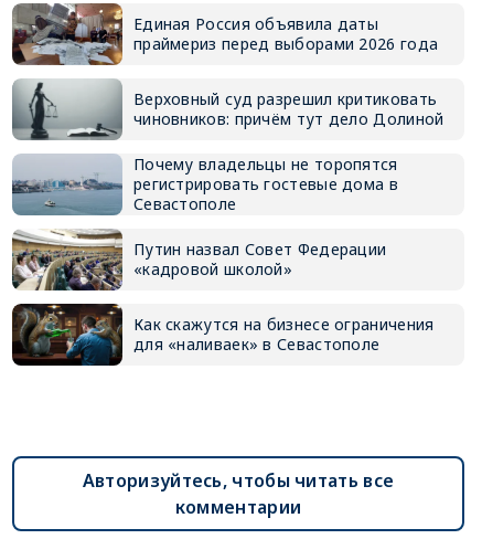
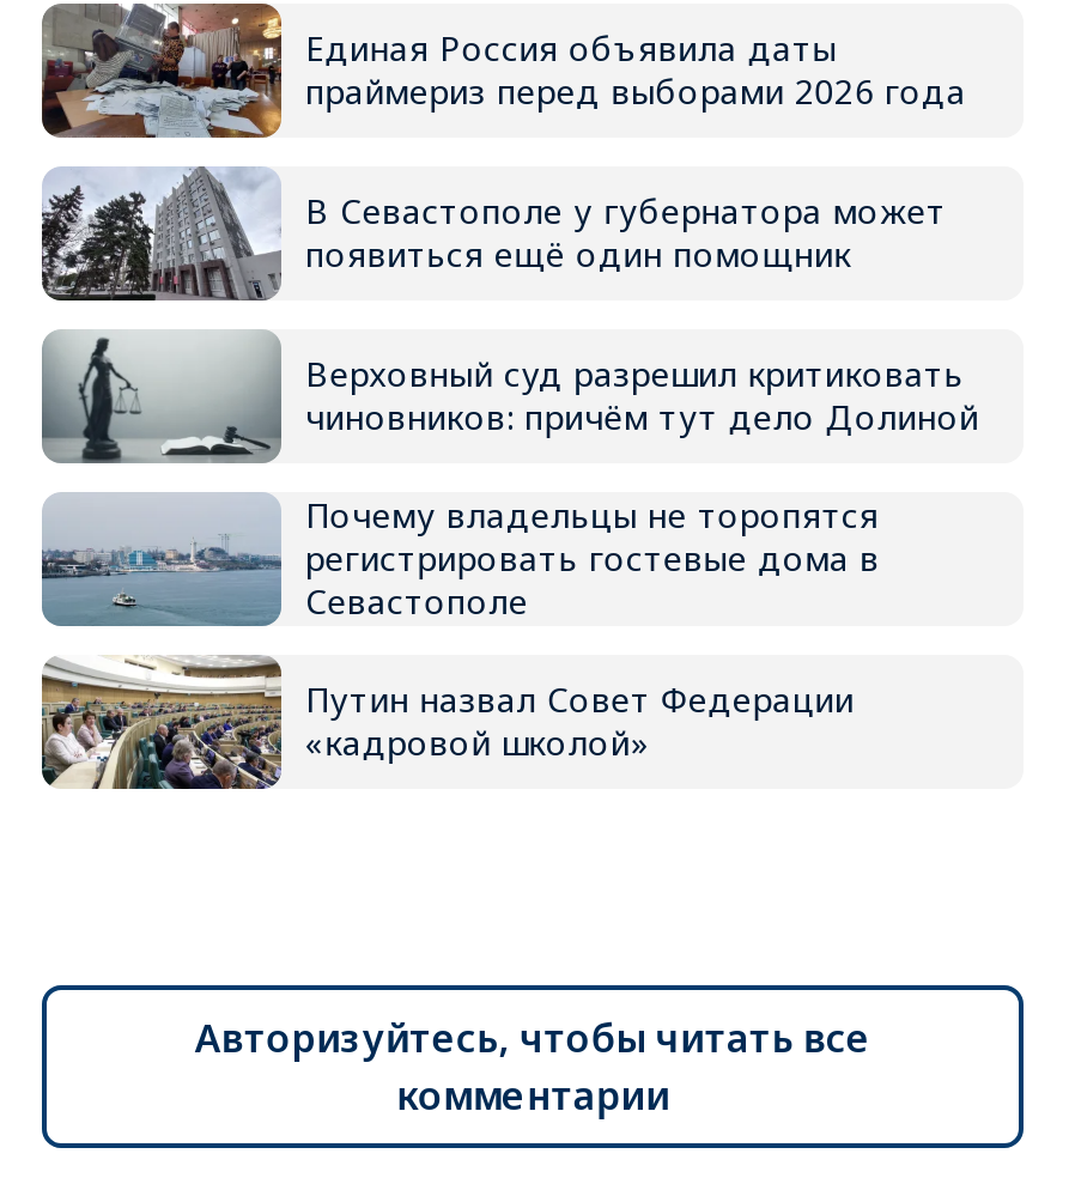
+ [image]
+ В Севастополе у губернатора может
+ появиться ещё один помощник

moved down: [image] | Верховный суд разрешил критиковать | чиновников: причём тут дело Долиной | Почему владельцы не торопятся | регистрировать гостевые дома в | Севастополе | Путин назвал Совет Федерации | «кадровой школой»

- [image]
- Как скажутся на бизнесе ограничения
- для «наливаек» в Севастополе
